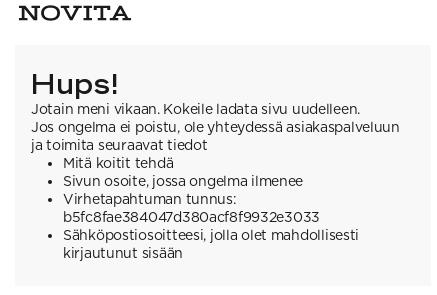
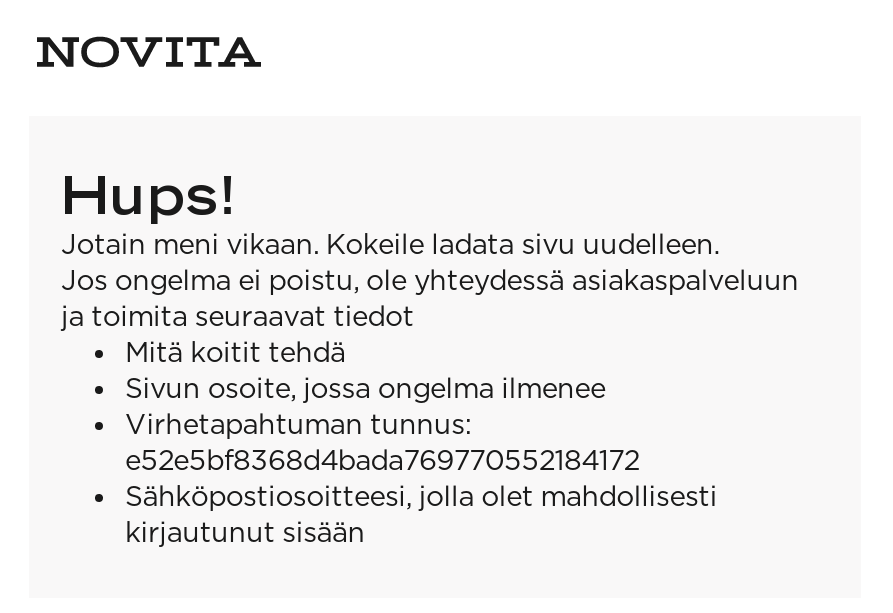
- b5fc8fae384047d380acf8f9932e3033
+ e52e5bf8368d4bada769770552184172
